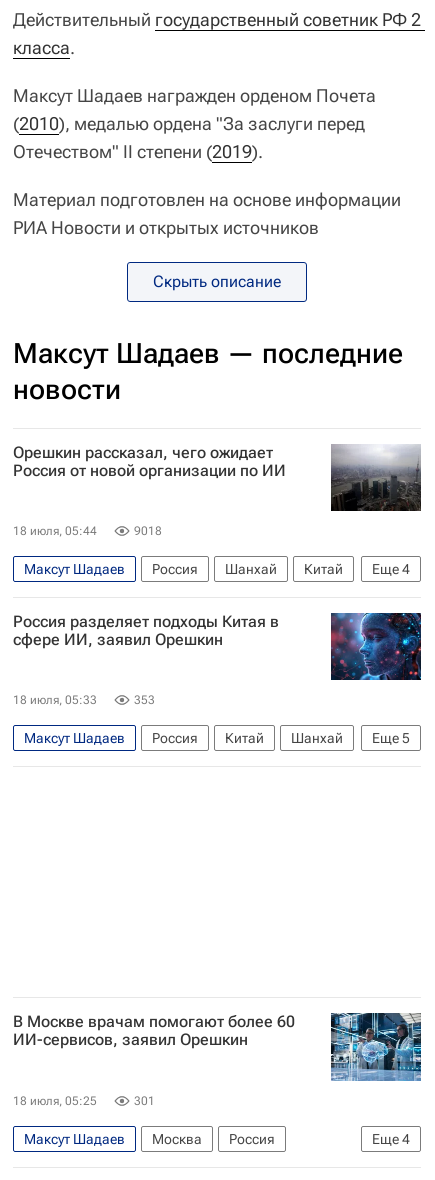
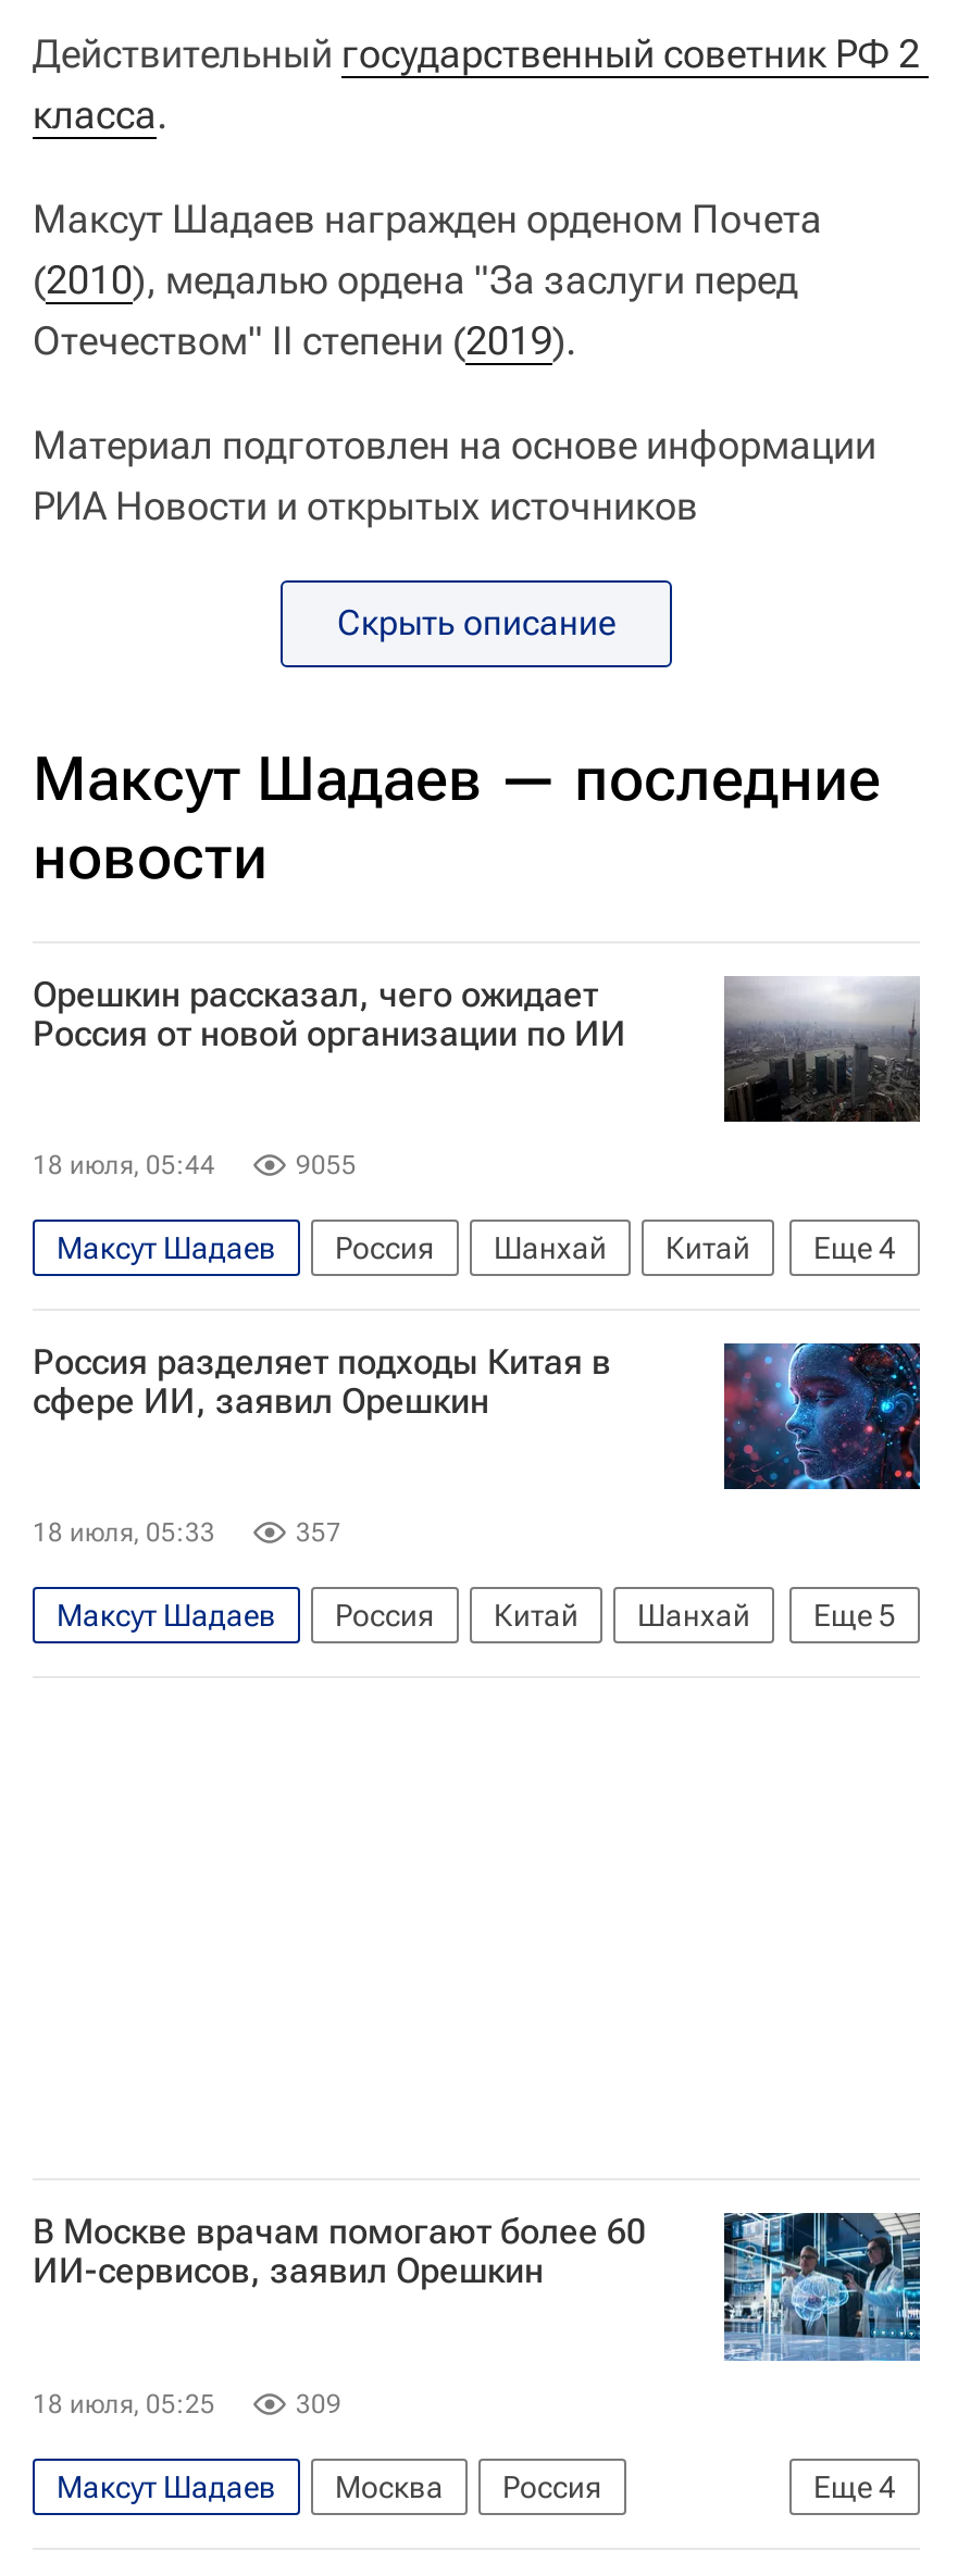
- 9018
+ 9055

- 353
+ 357

- 301
+ 309
